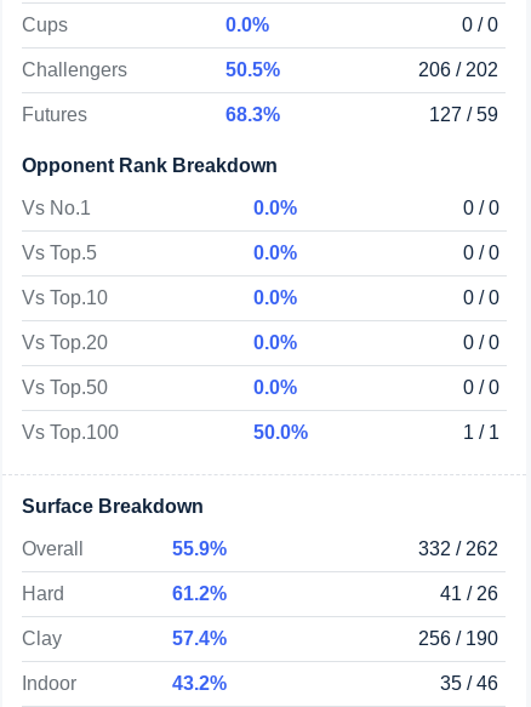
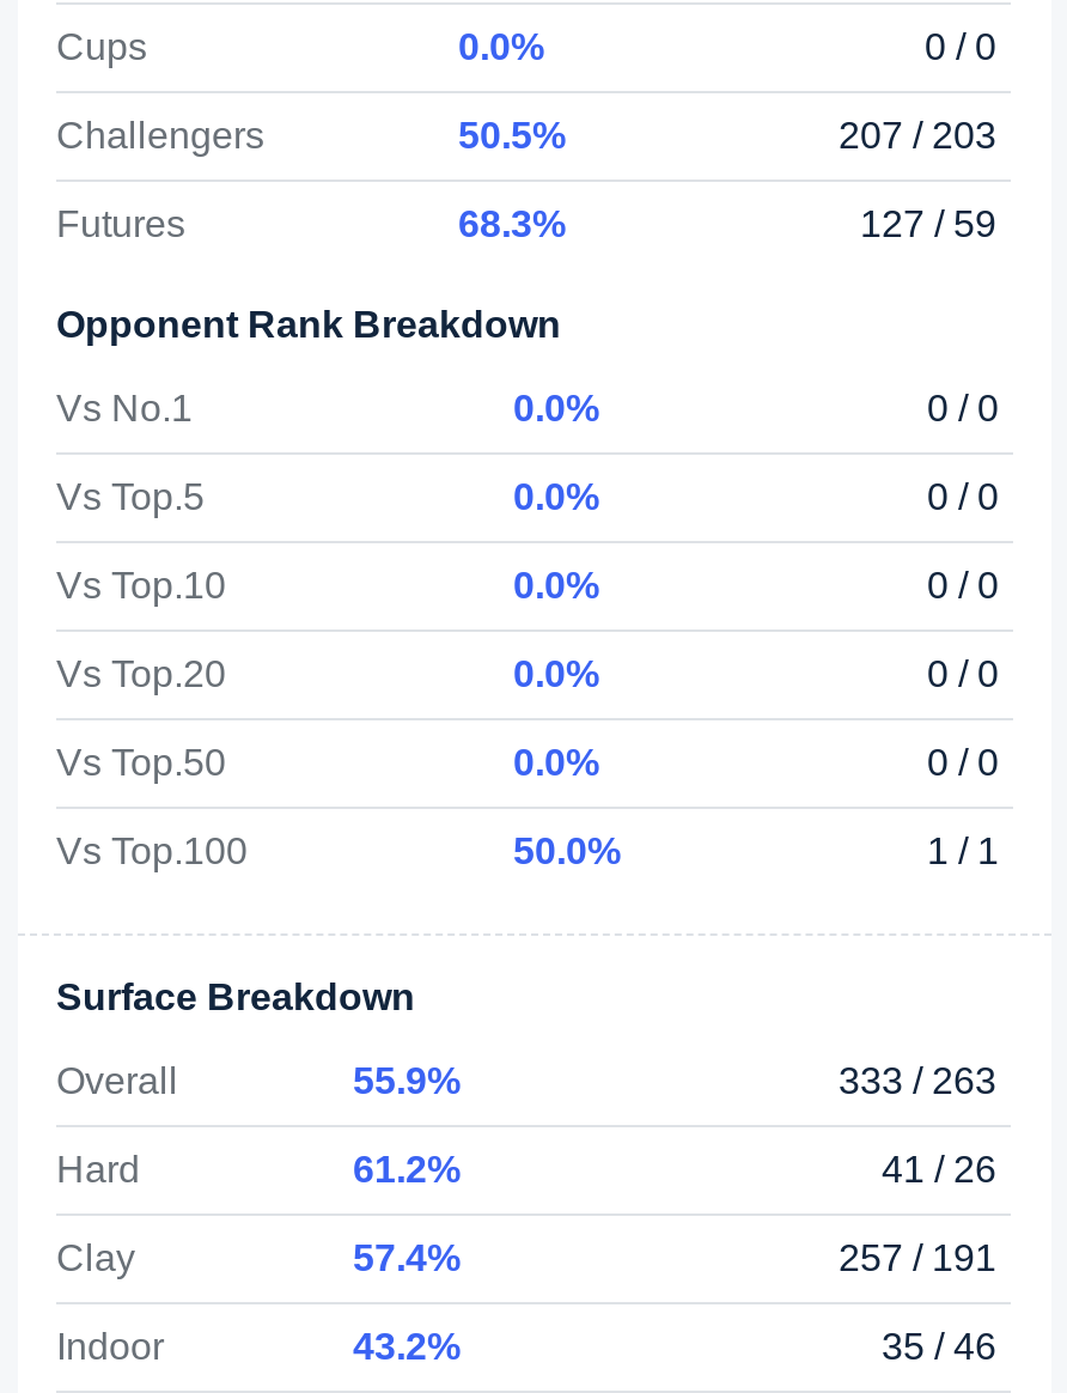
- 206 / 202
+ 207 / 203

- 332 / 262
+ 333 / 263

- 256 / 190
+ 257 / 191
